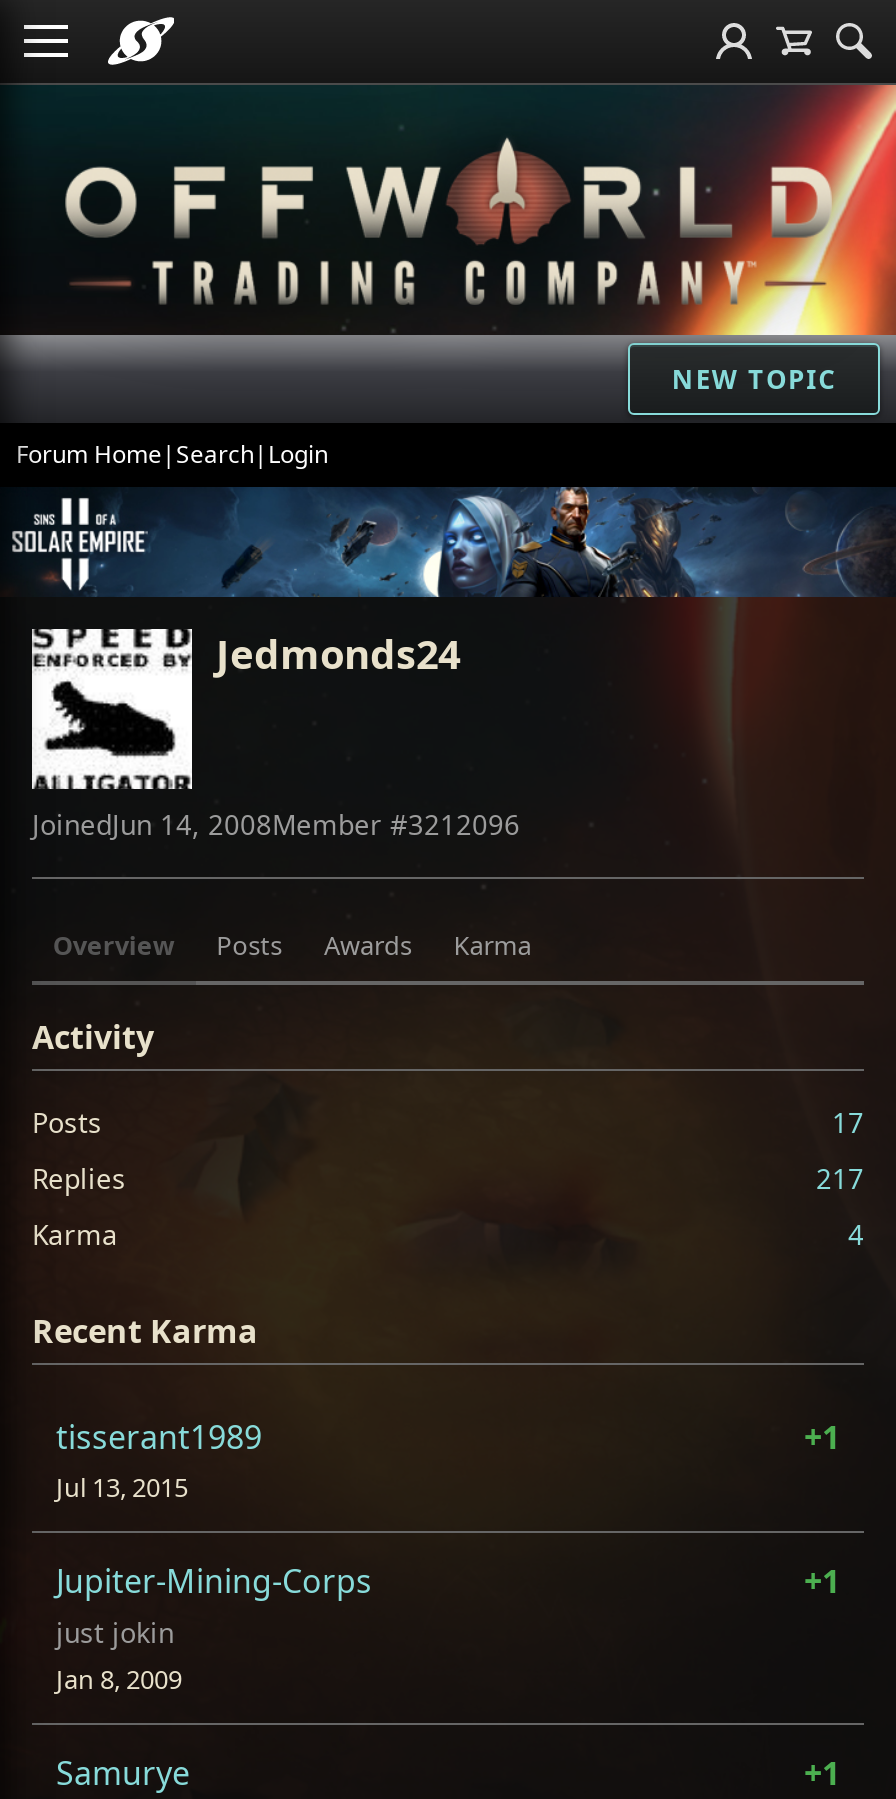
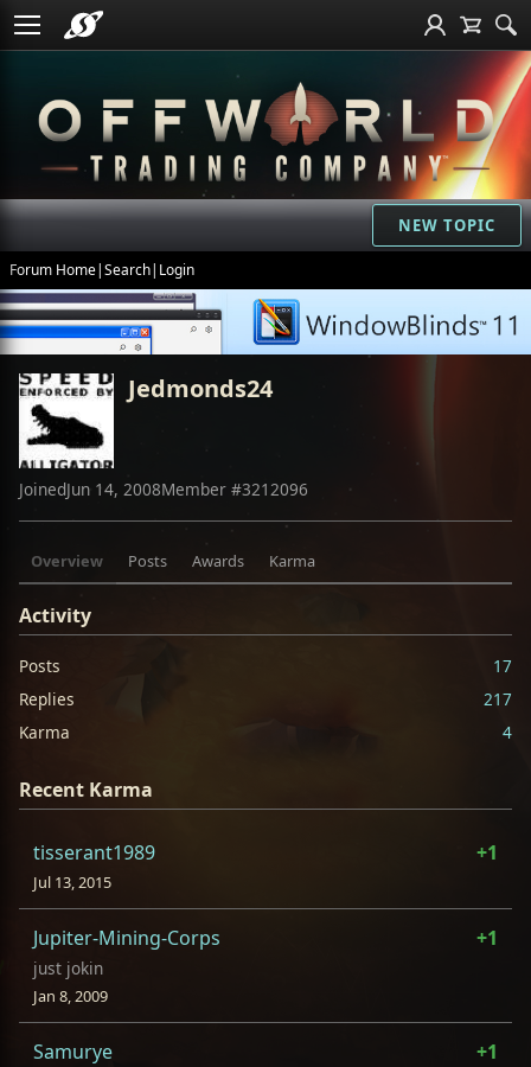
- [image]
+ [image]
